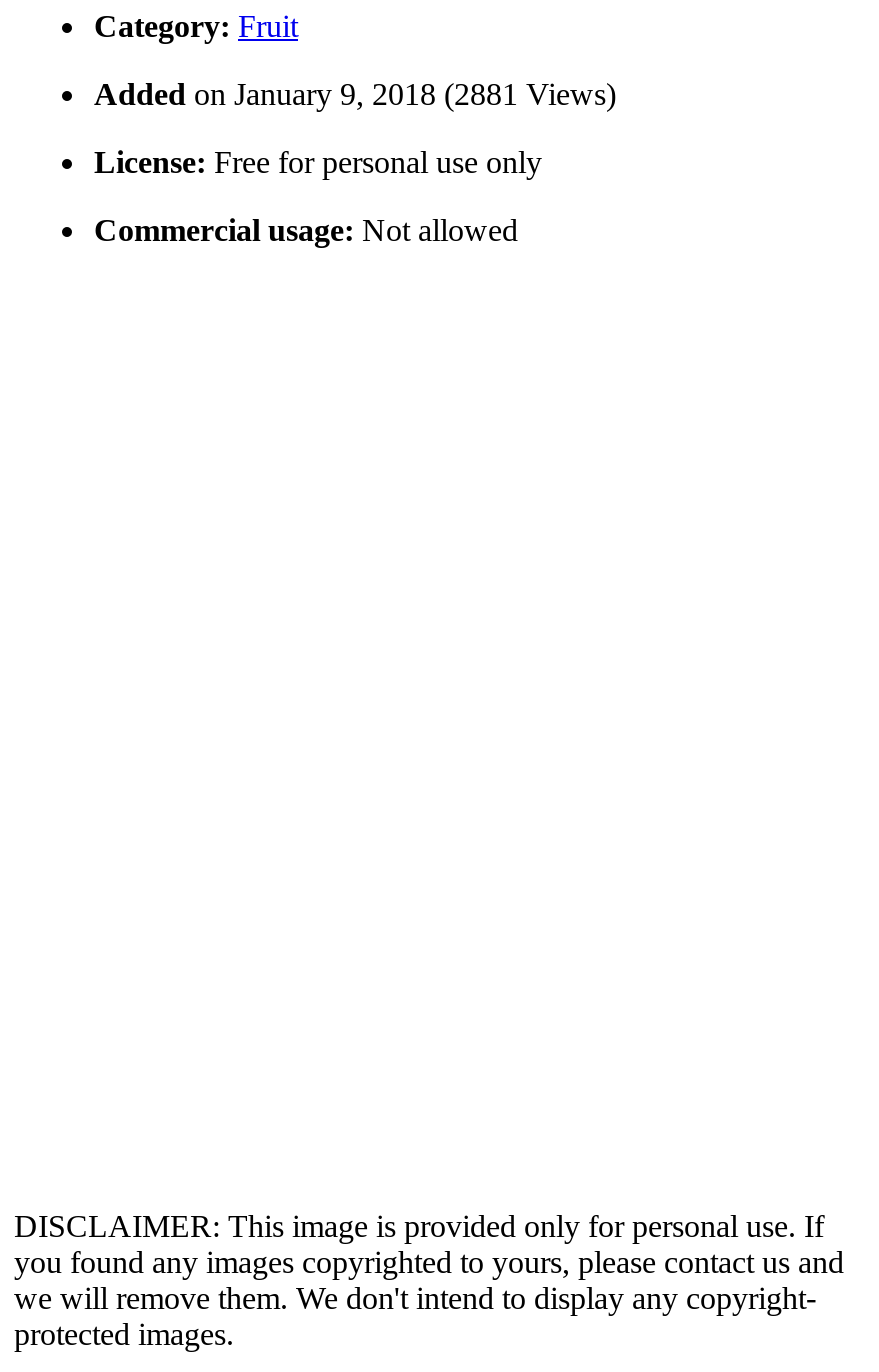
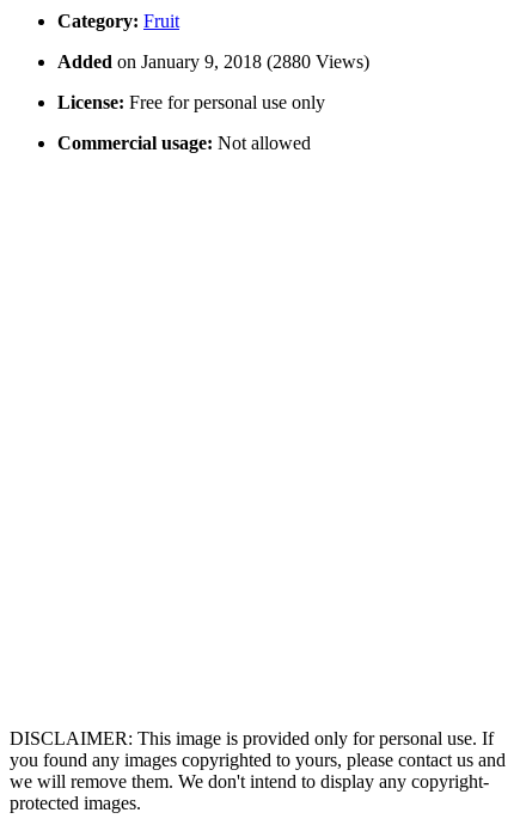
- Added on January 9, 2018 (2881 Views)
+ Added on January 9, 2018 (2880 Views)
